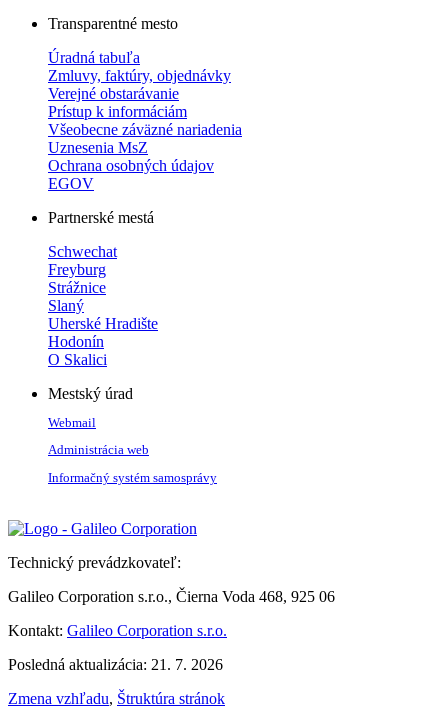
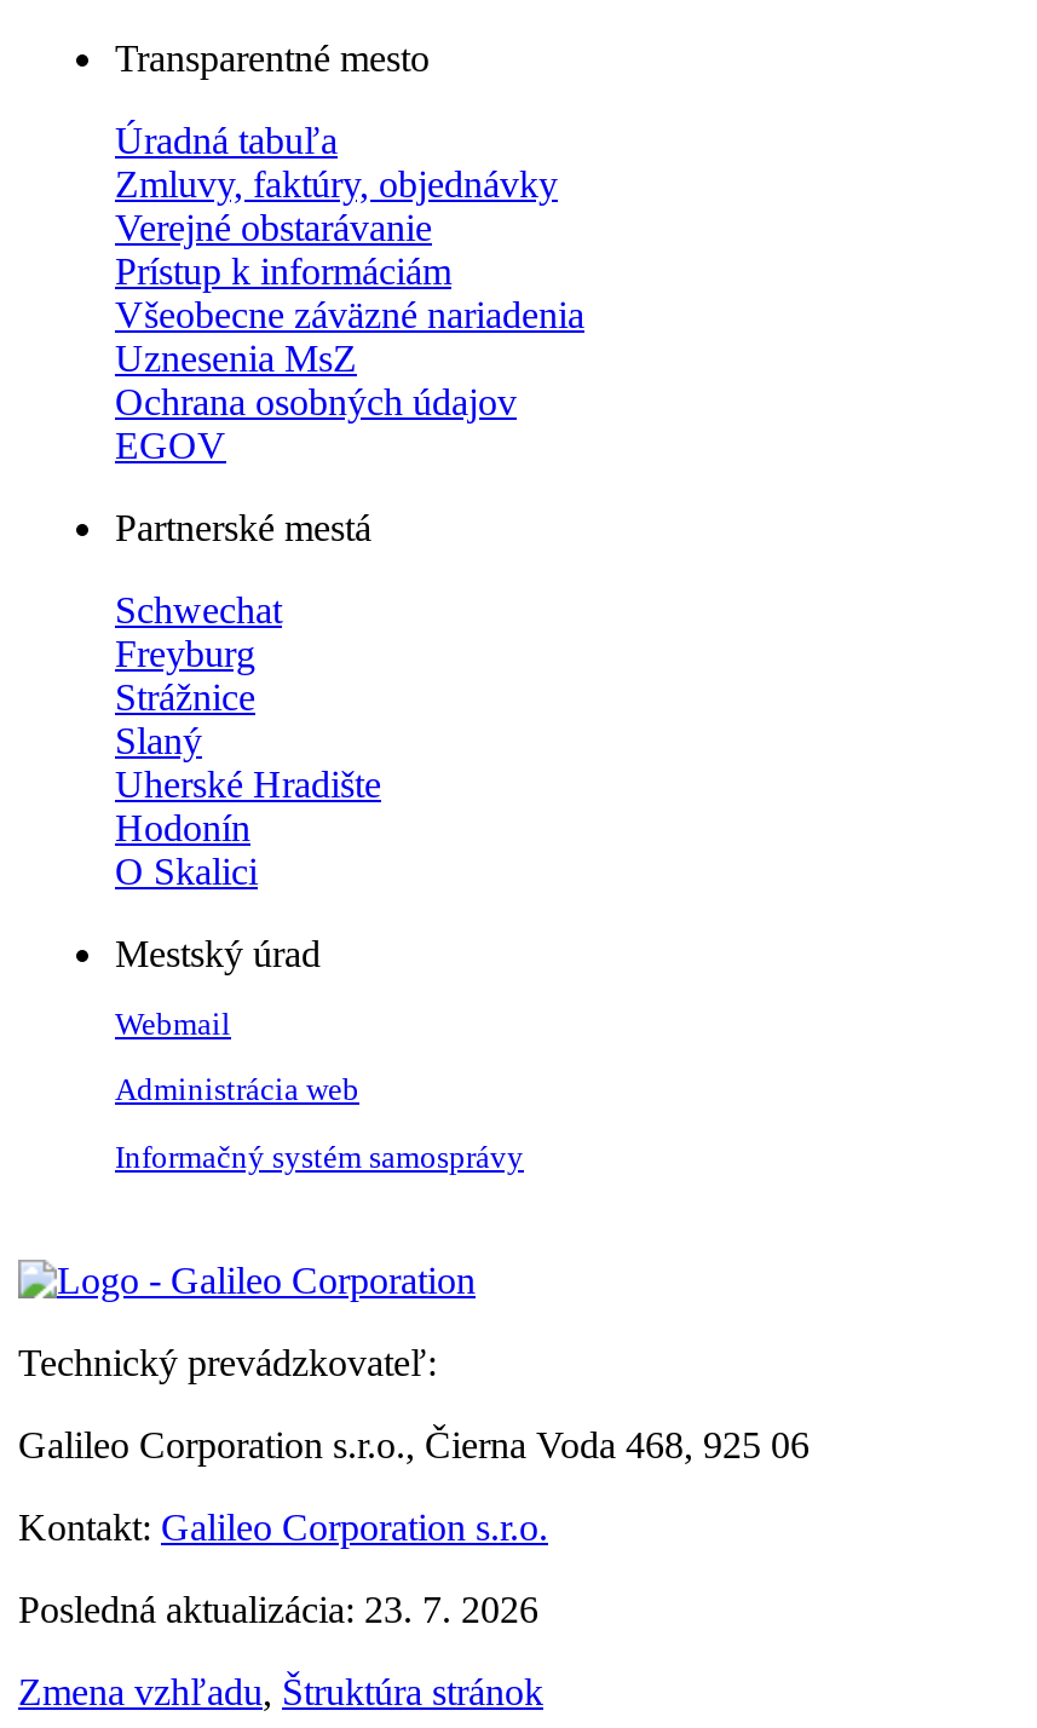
- Posledná aktualizácia: 21. 7. 2026
+ Posledná aktualizácia: 23. 7. 2026
